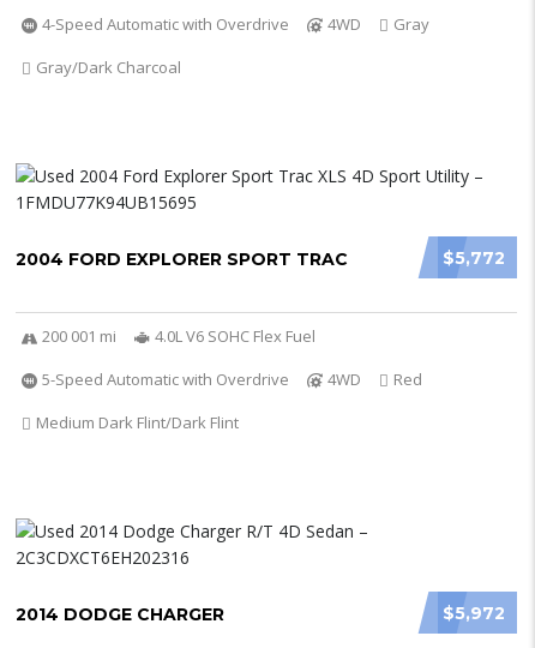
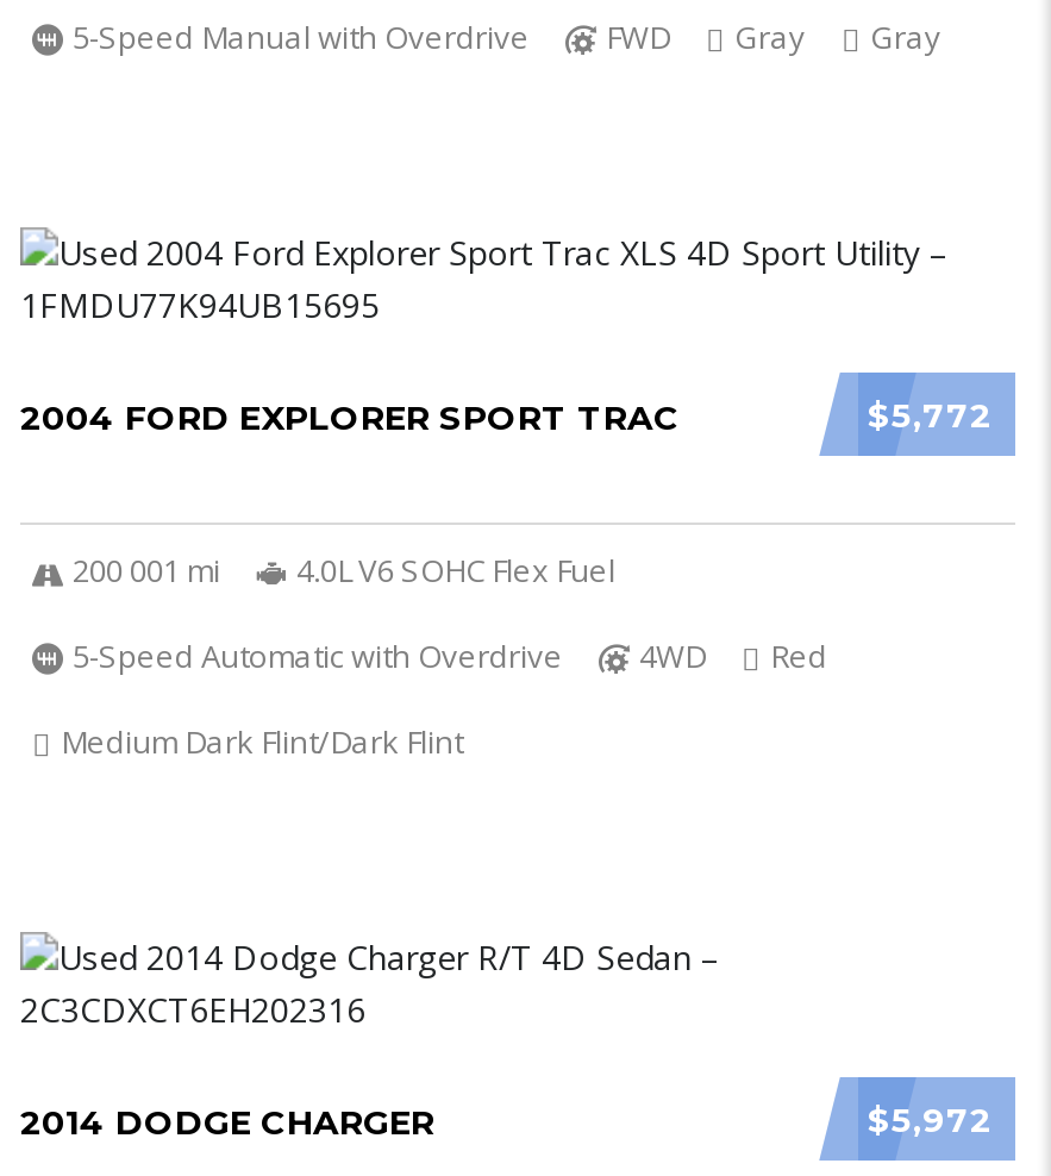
- 4-Speed Automatic with Overdrive
- 4WD
+ 5-Speed Manual with Overdrive
+ FWD

- Gray/Dark Charcoal
+ Gray
